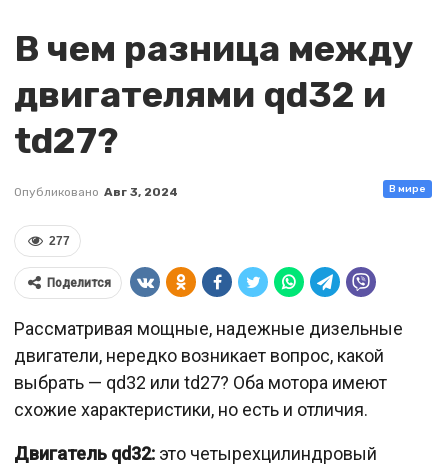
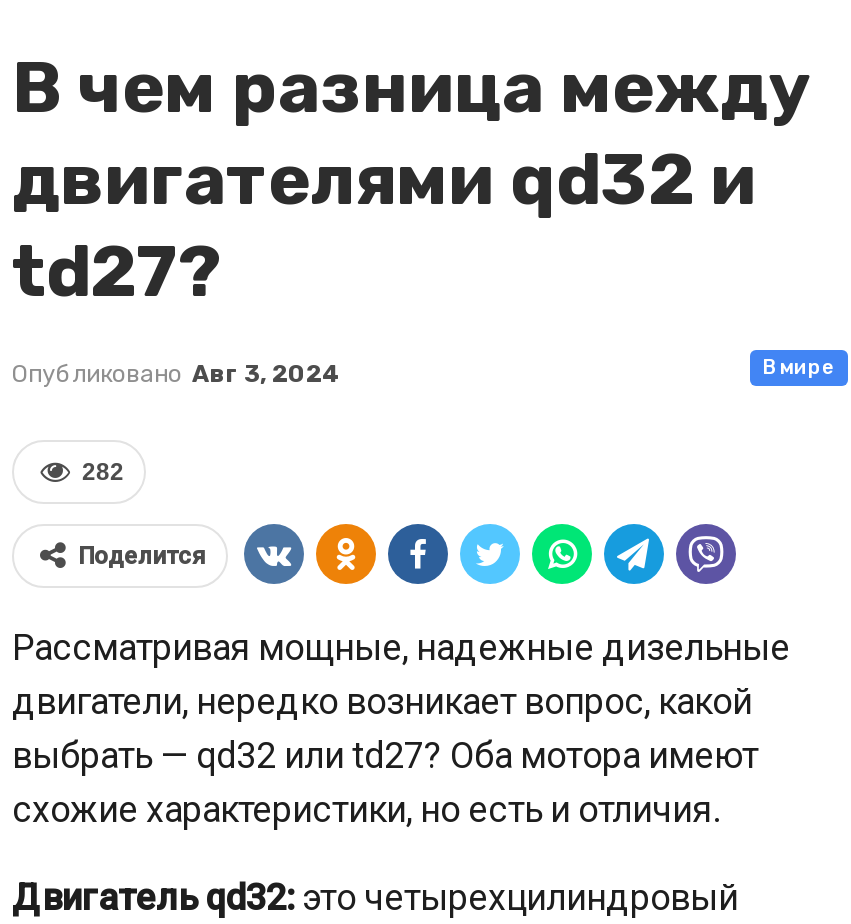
- 277
+ 282
